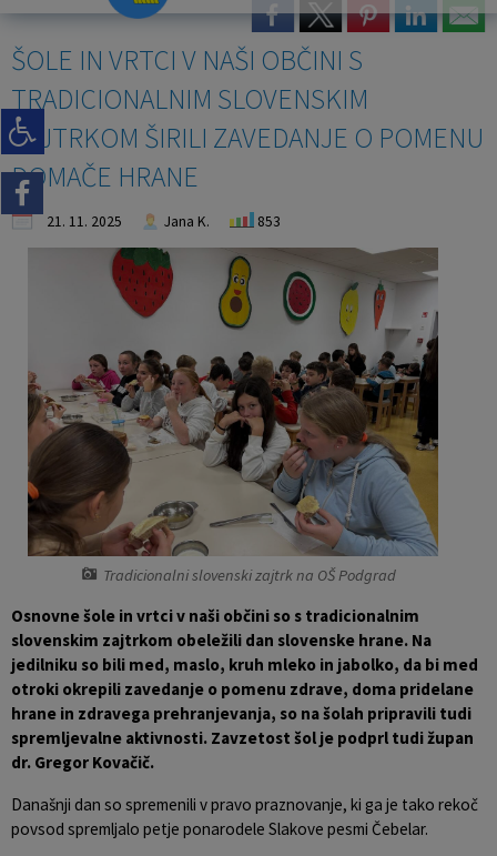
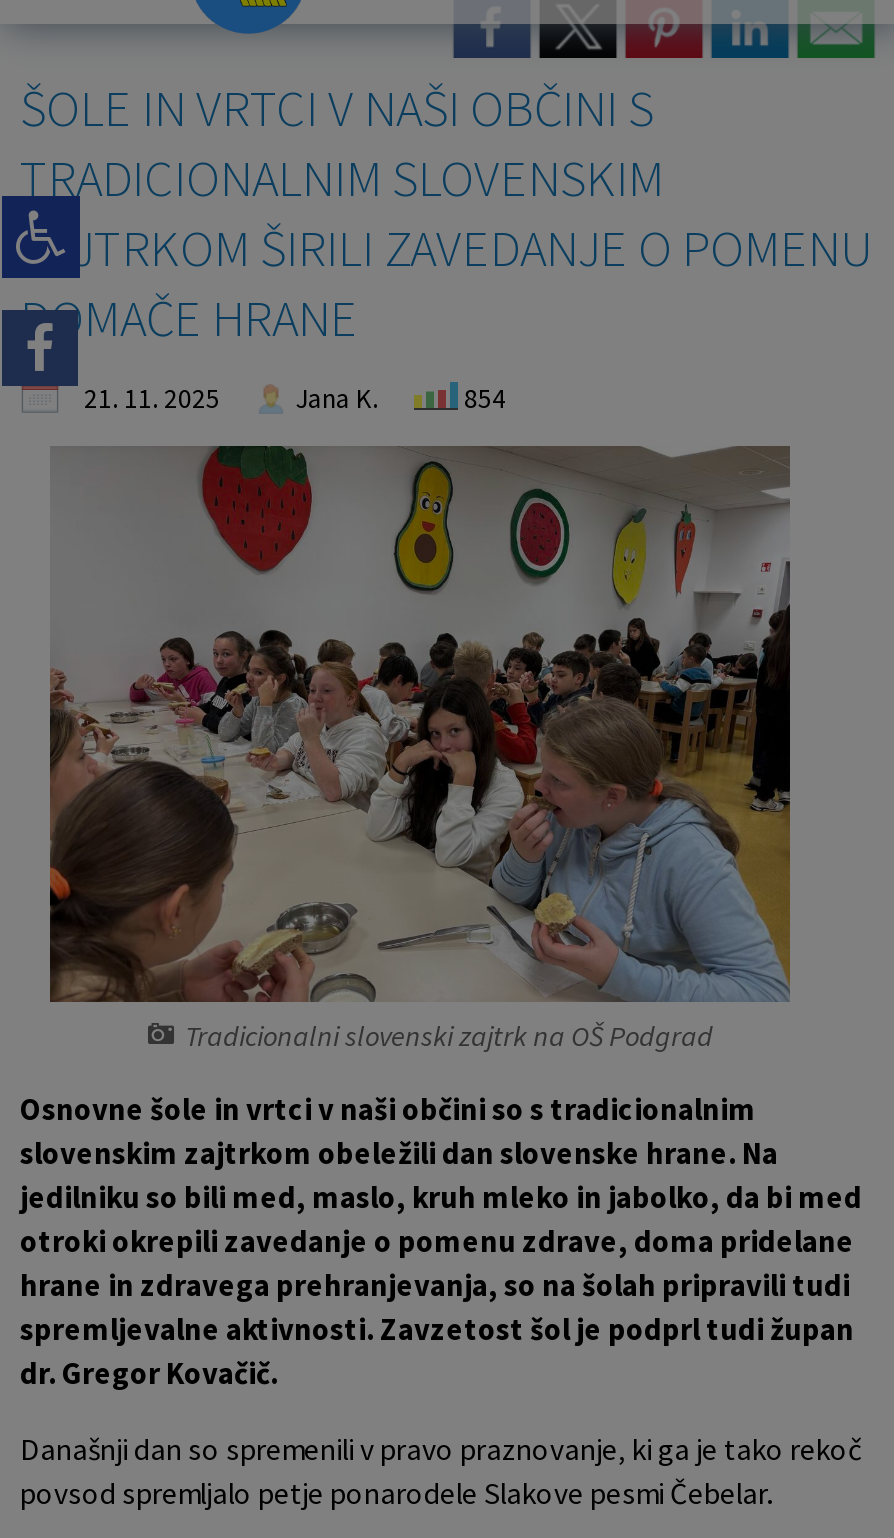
- 853
+ 854
